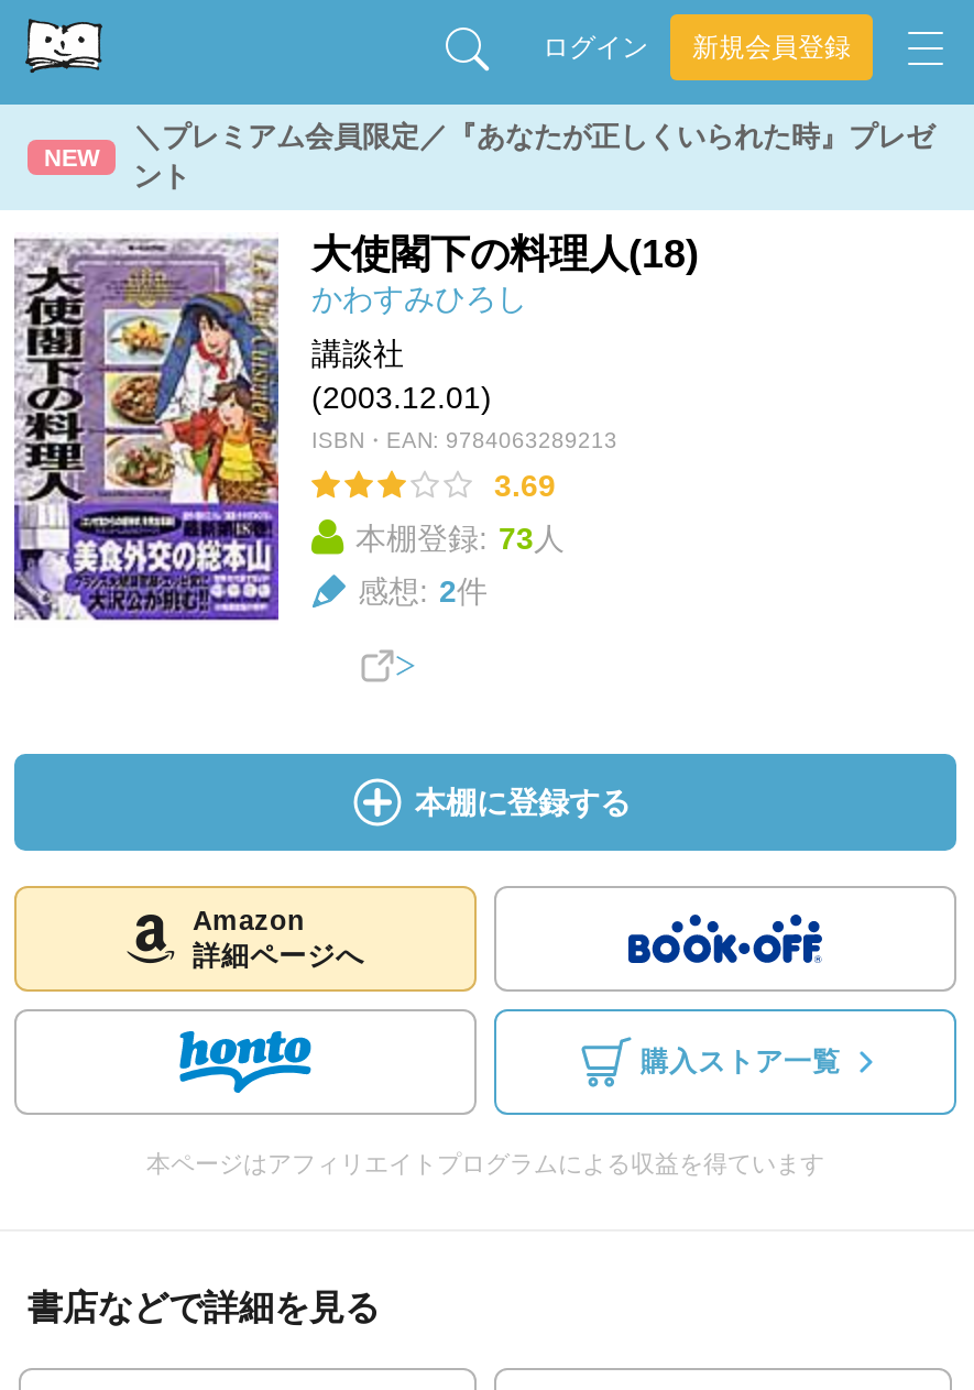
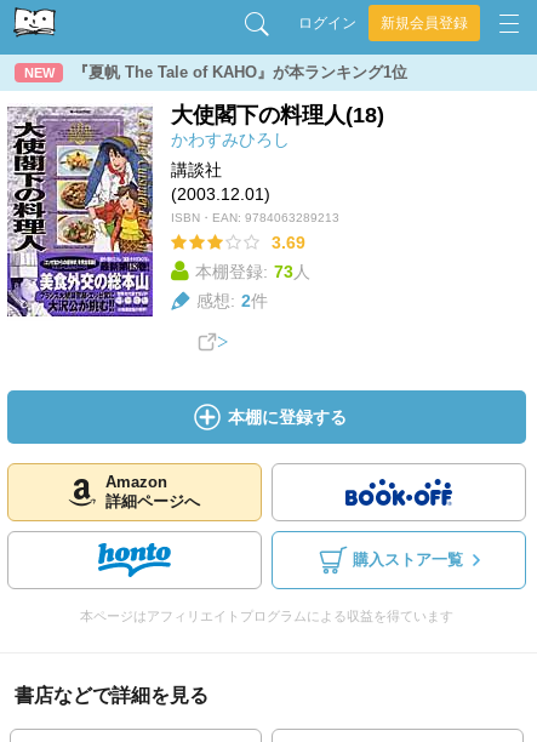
- ＼プレミアム会員限定／『あなたが正しくいられた時』プレゼ
- ント
+ 『夏帆 The Tale of KAHO』が本ランキング1位
